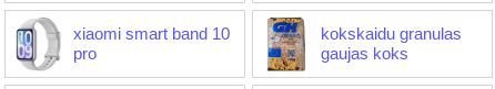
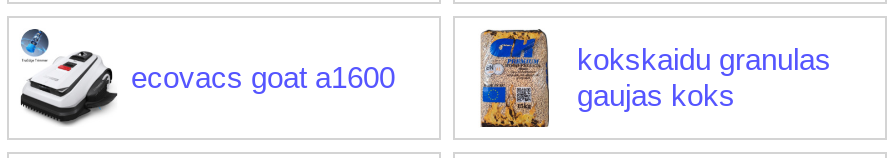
- [image]
- xiaomi smart band 10
- pro
+ [image]
+ ecovacs goat a1600
